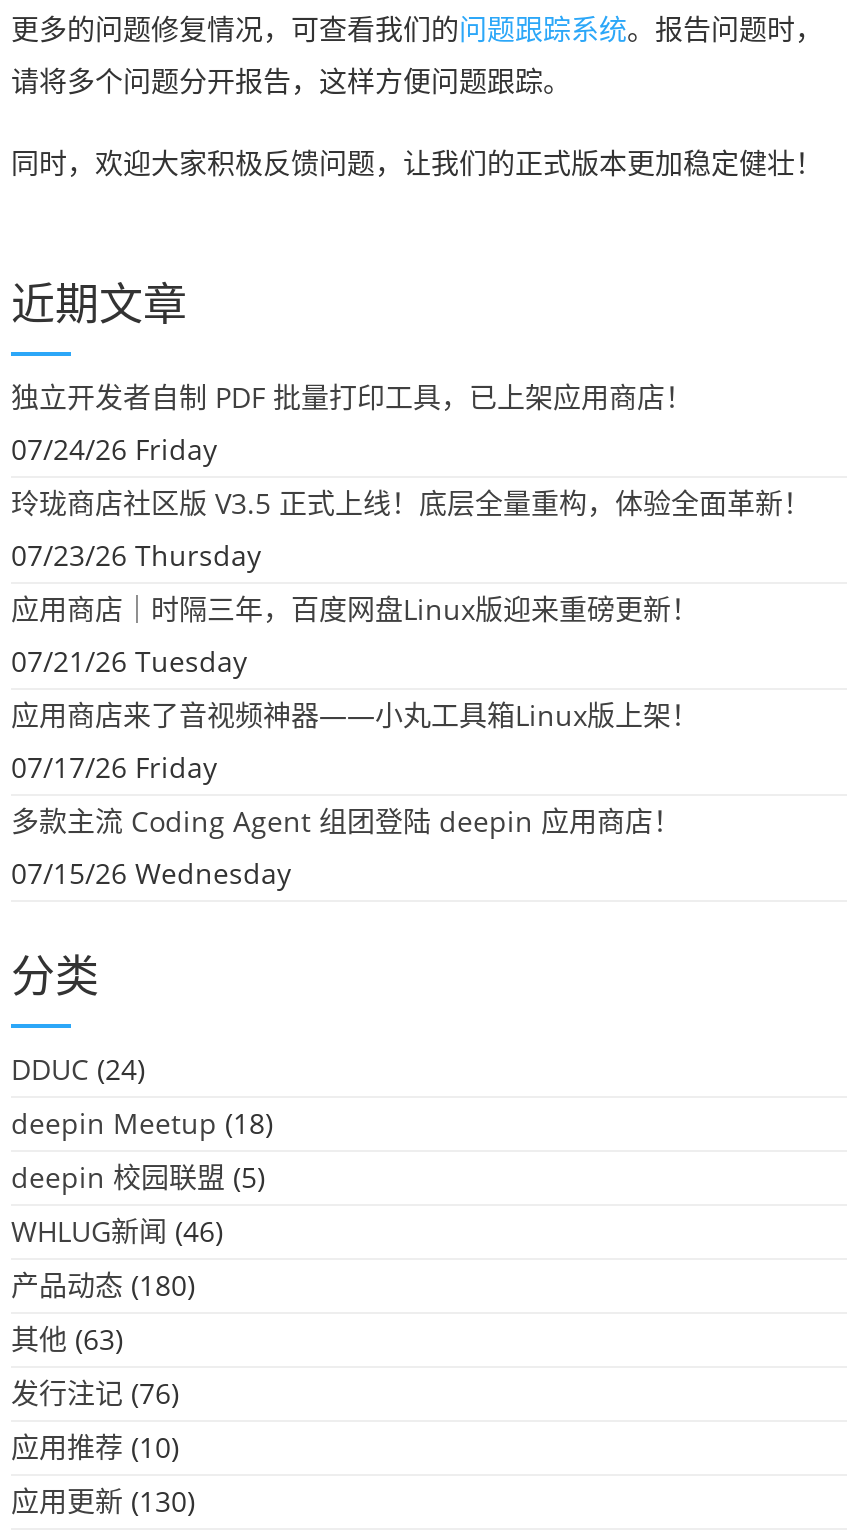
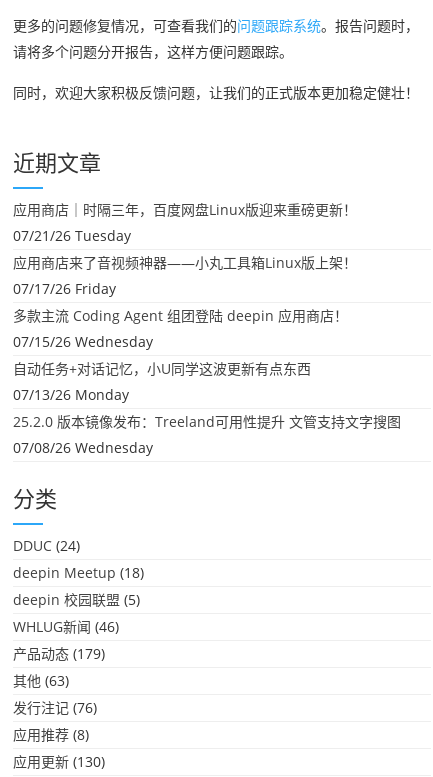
- 独立开发者自制 PDF 批量打印工具，已上架应用商店！
- 07/24/26 Friday
- 玲珑商店社区版 V3.5 正式上线！底层全量重构，体验全面革新！
- 07/23/26 Thursday

moved up: 应用商店｜时隔三年，百度网盘Linux版迎来重磅更新！ | 07/21/26 Tuesday | 应用商店来了音视频神器——小丸工具箱Linux版上架！ | 07/17/26 Friday | 多款主流 Coding Agent 组团登陆 deepin 应用商店！ | 07/15/26 Wednesday

+ 自动任务+对话记忆，小U同学这波更新有点东西
+ 07/13/26 Monday
+ 25.2.0 版本镜像发布：Treeland可用性提升 文管支持文字搜图
+ 07/08/26 Wednesday

- 产品动态(180)
+ 产品动态(179)

- 应用推荐(10)
+ 应用推荐(8)
